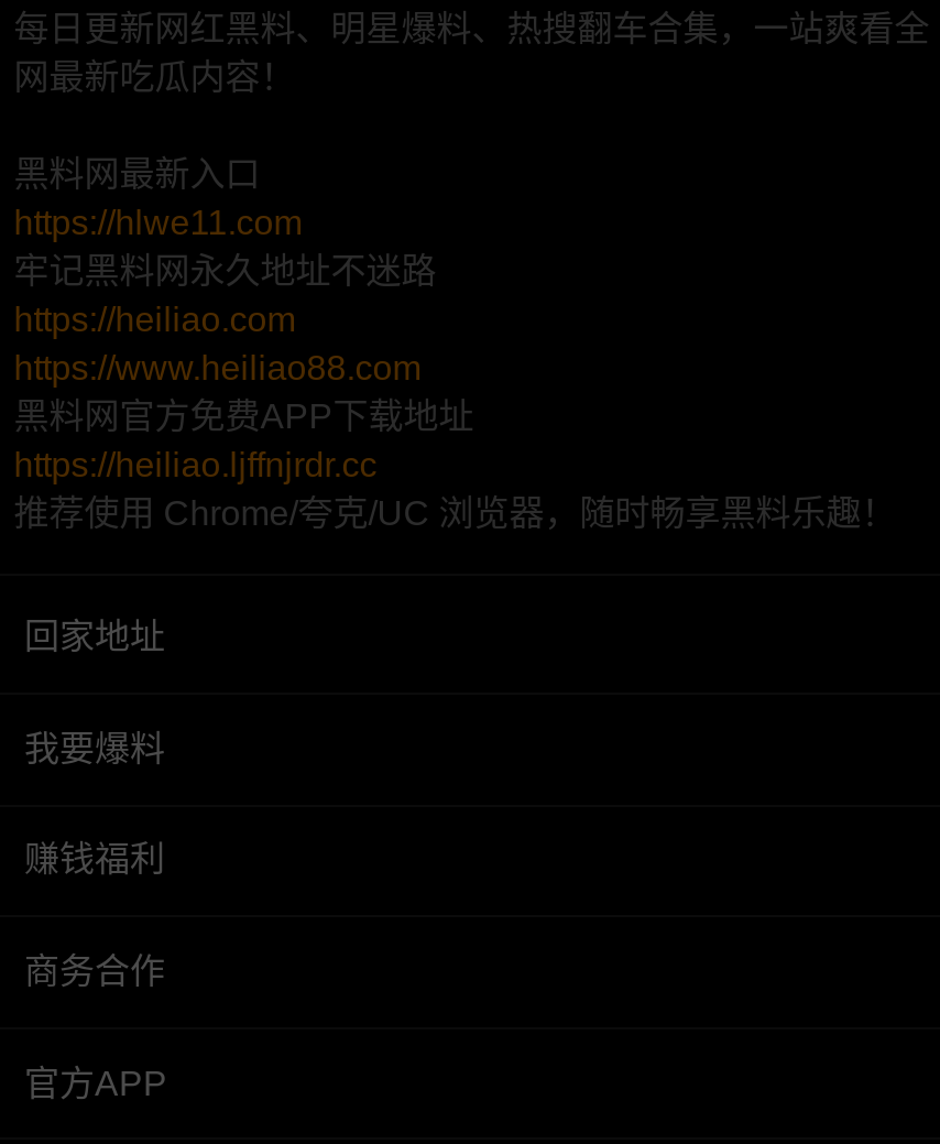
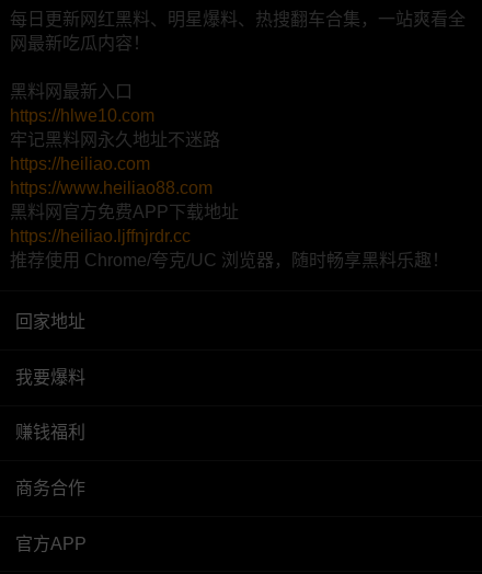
- https://hlwe11.com
+ https://hlwe10.com
